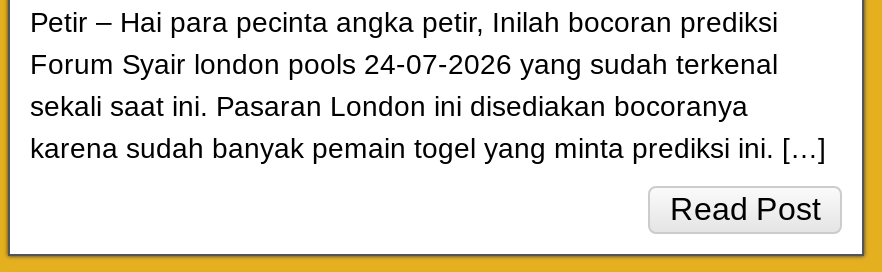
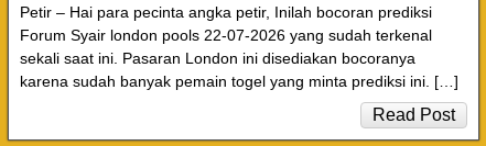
- Forum Syair london pools 24-07-2026 yang sudah terkenal
+ Forum Syair london pools 22-07-2026 yang sudah terkenal
